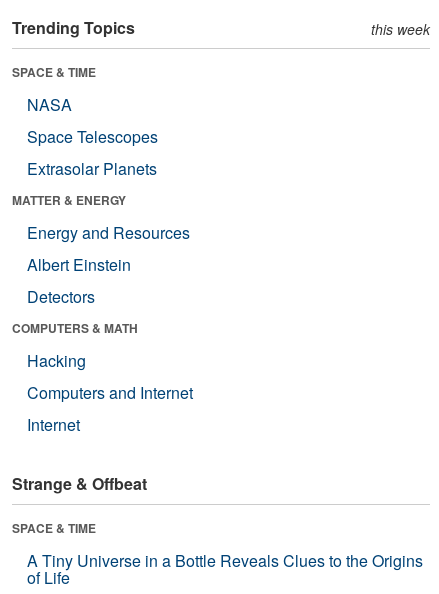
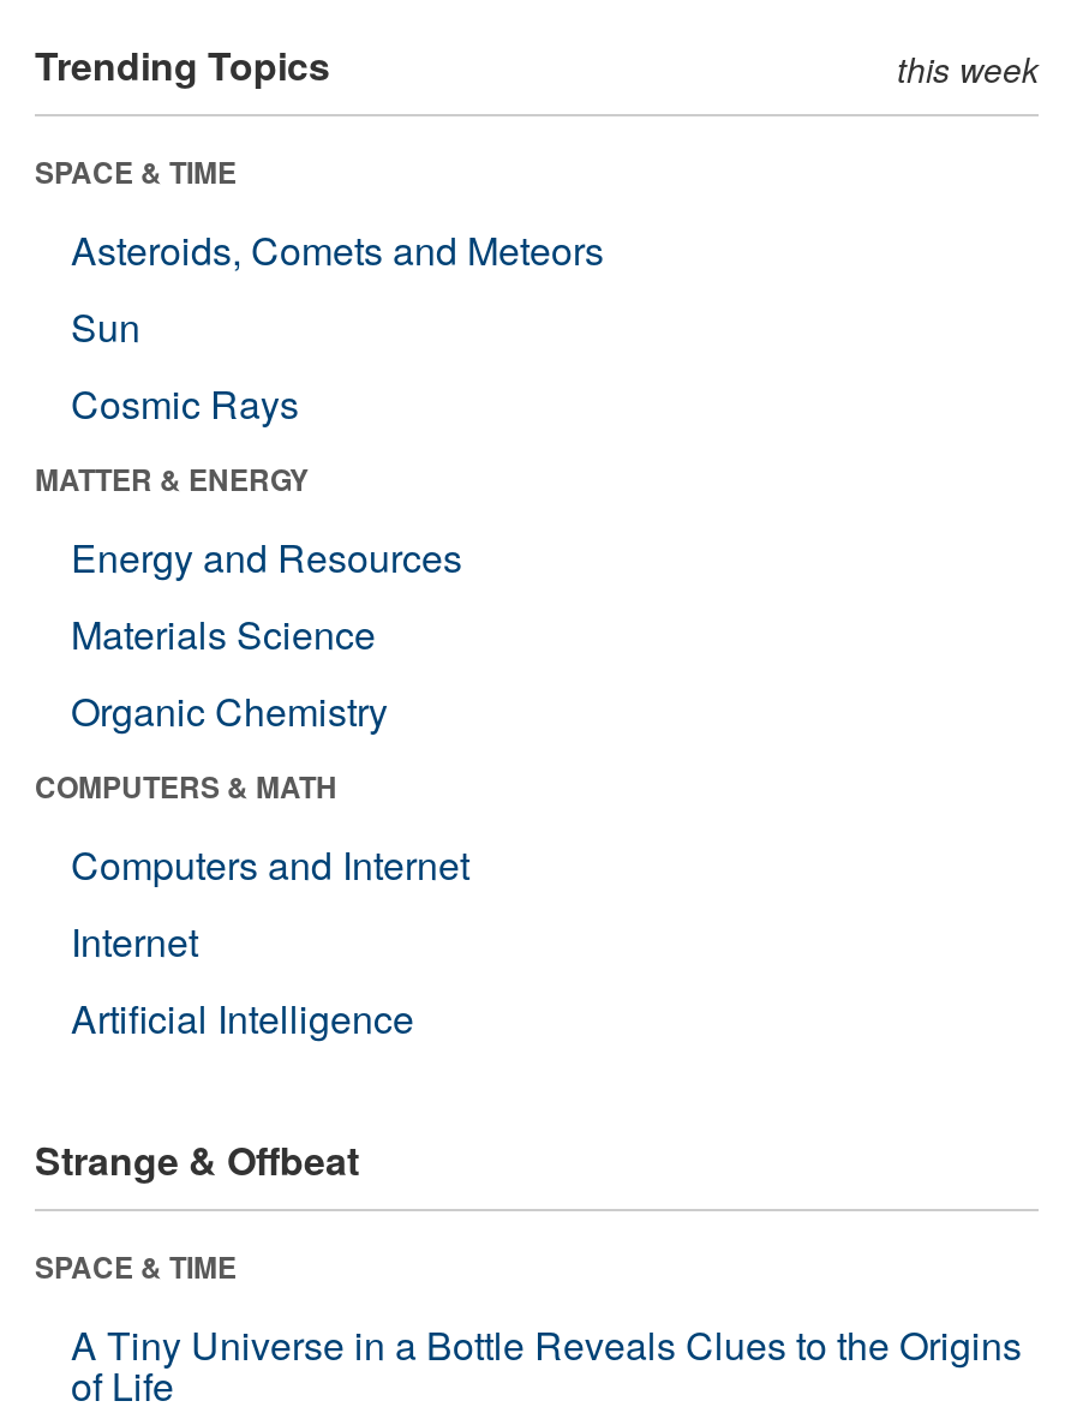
- NASA
- Space Telescopes
- Extrasolar Planets
+ Asteroids, Comets and Meteors
+ Sun
+ Cosmic Rays

- Albert Einstein
- Detectors
+ Materials Science
+ Organic Chemistry

- Hacking

moved up: Computers and Internet | Internet

+ Artificial Intelligence
